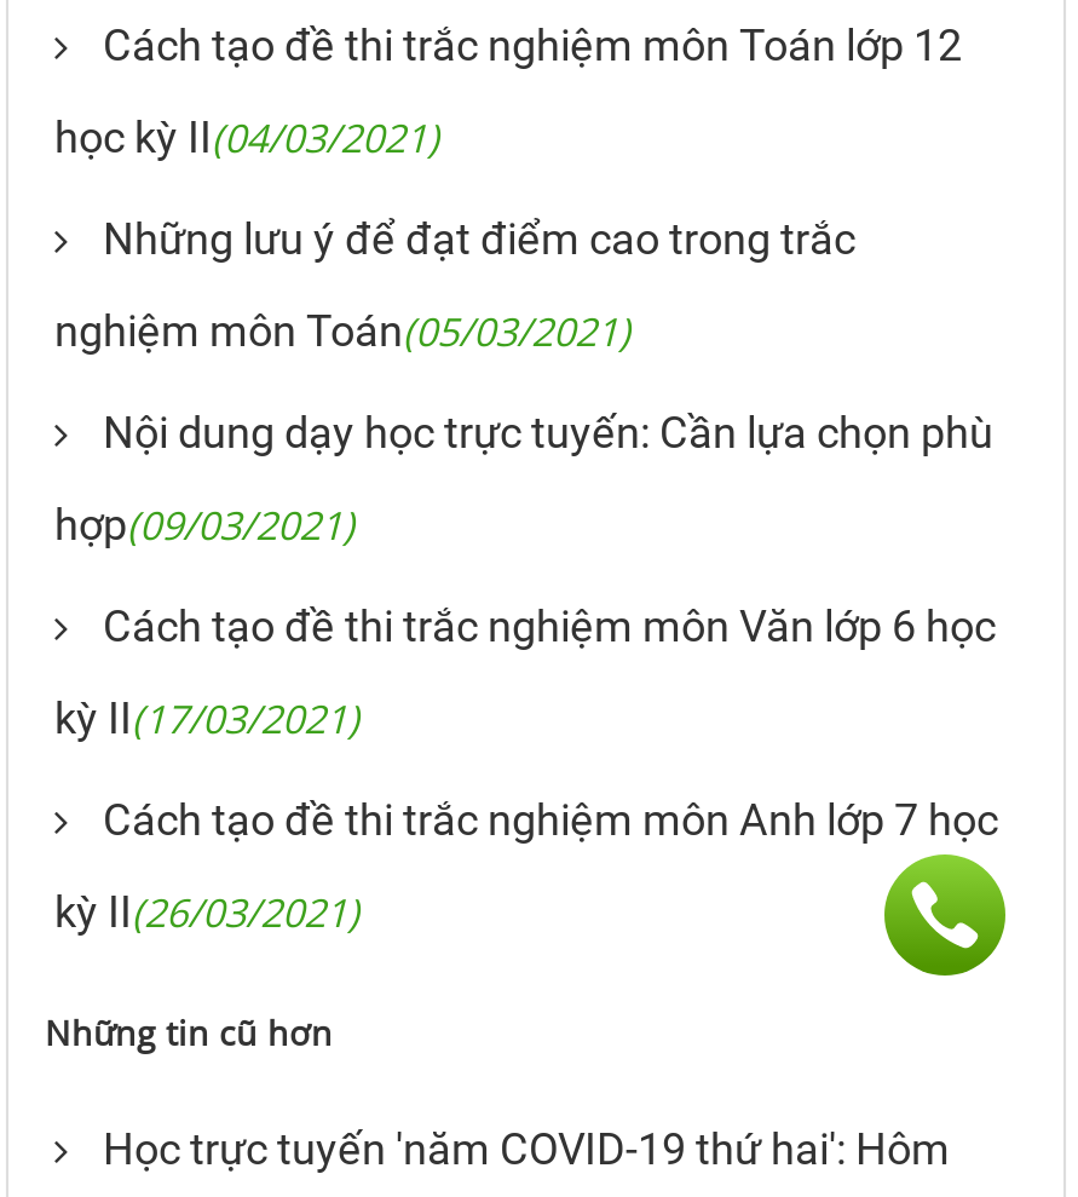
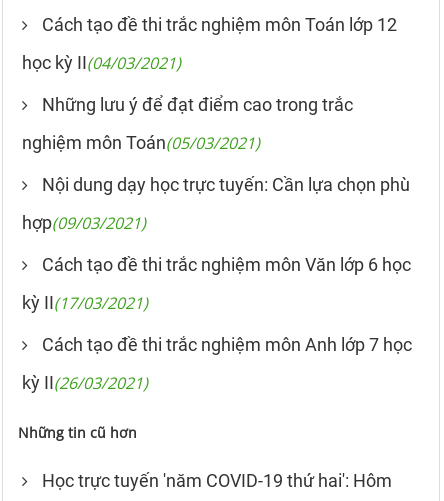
- [image]
